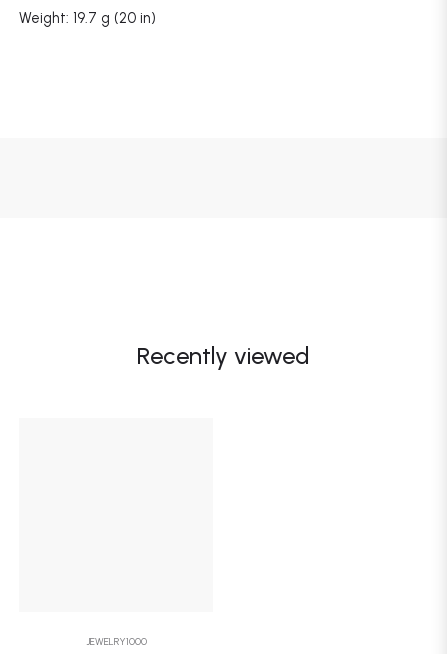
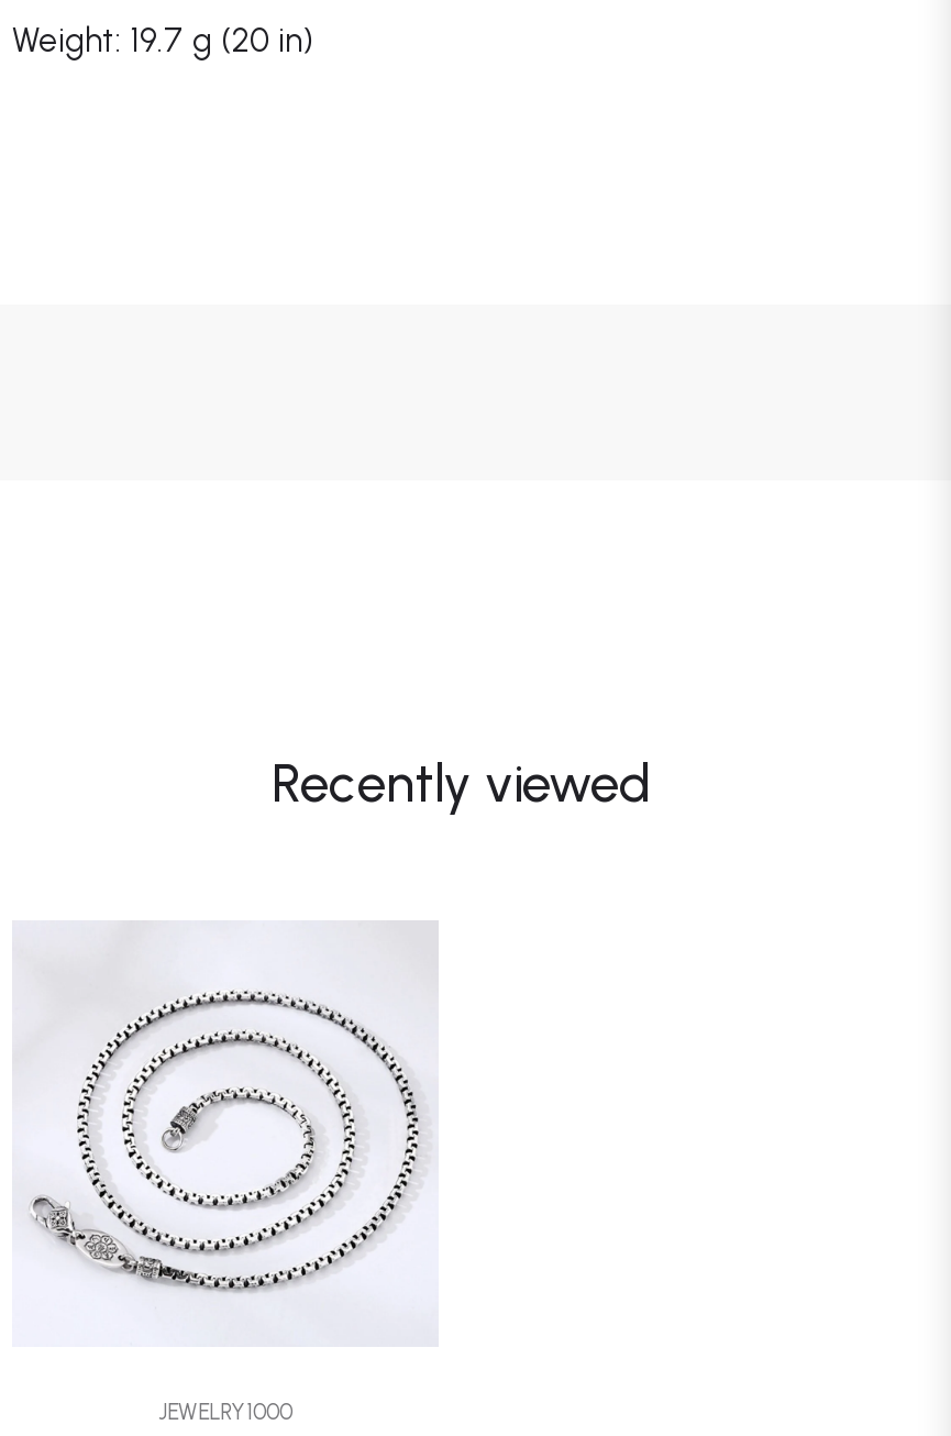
+ [image]
